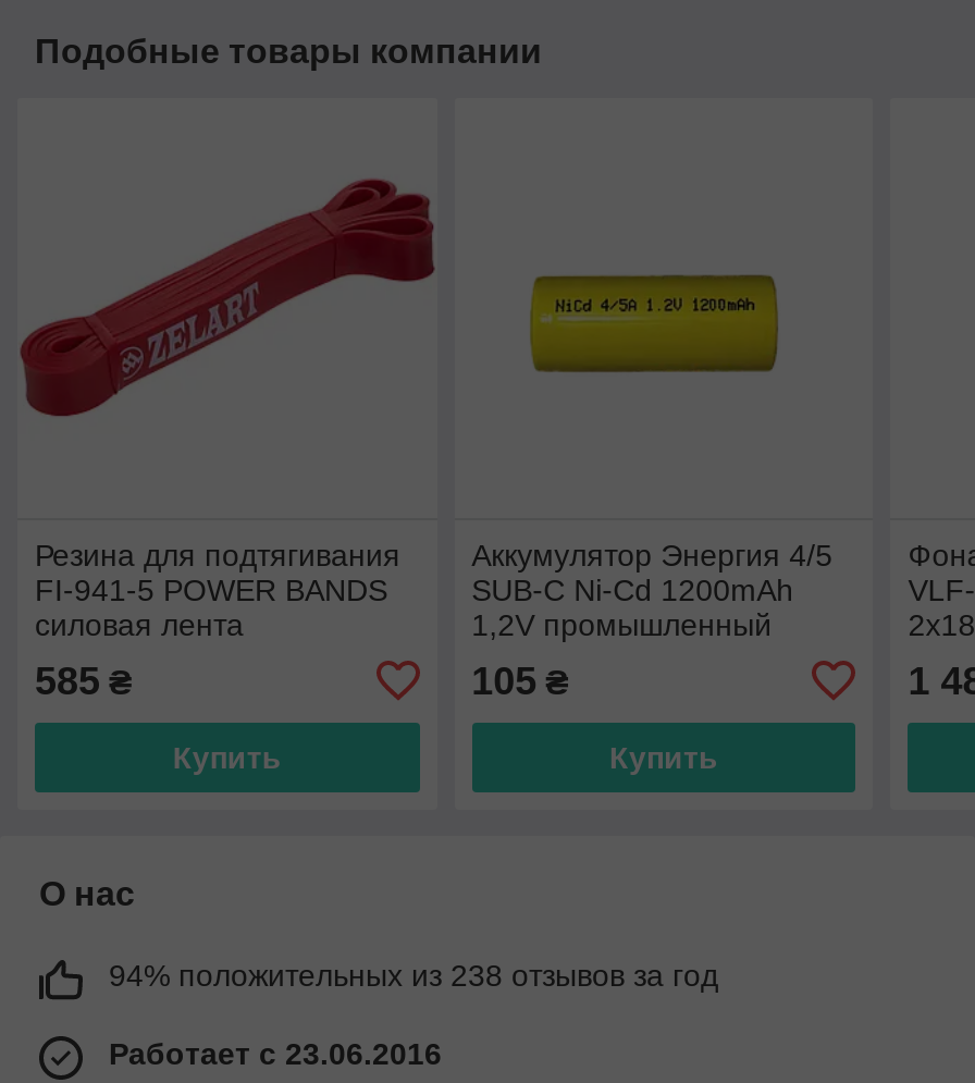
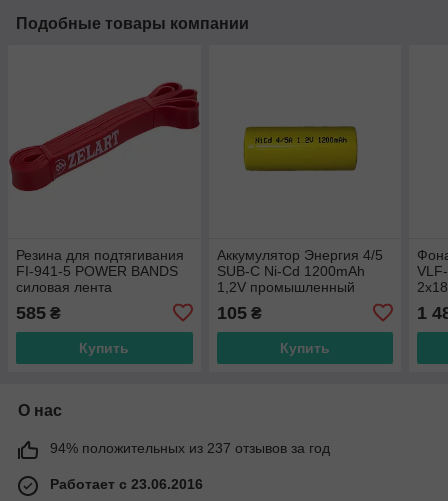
- 94% положительных из 238 отзывов за год
+ 94% положительных из 237 отзывов за год
